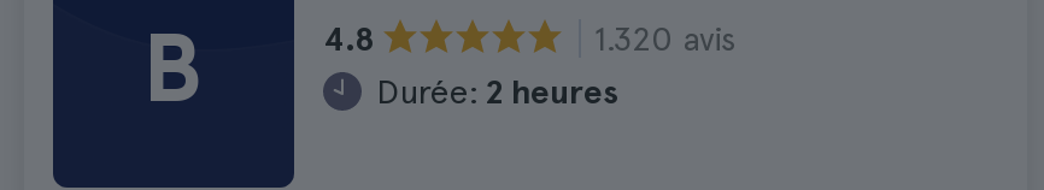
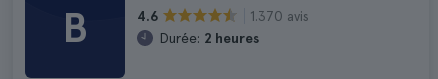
- 4.8
+ 4.6

- 1.320 avis
+ 1.370 avis
